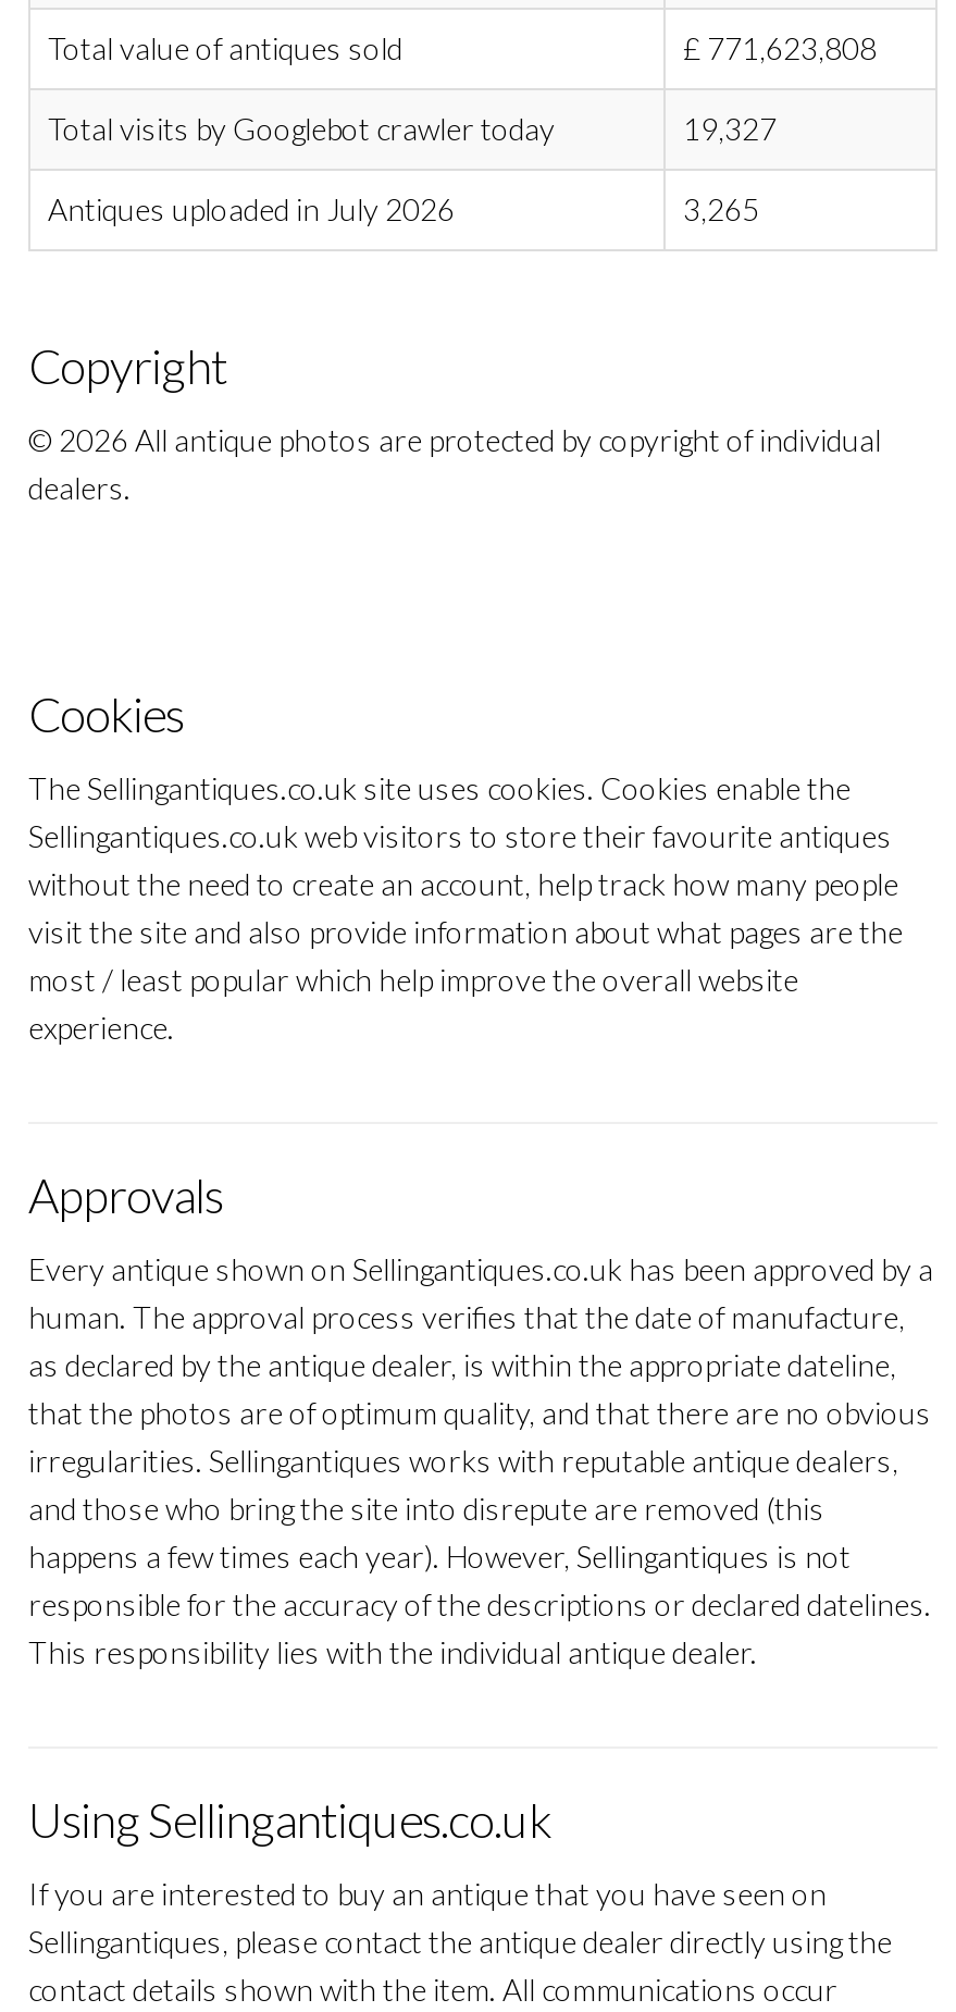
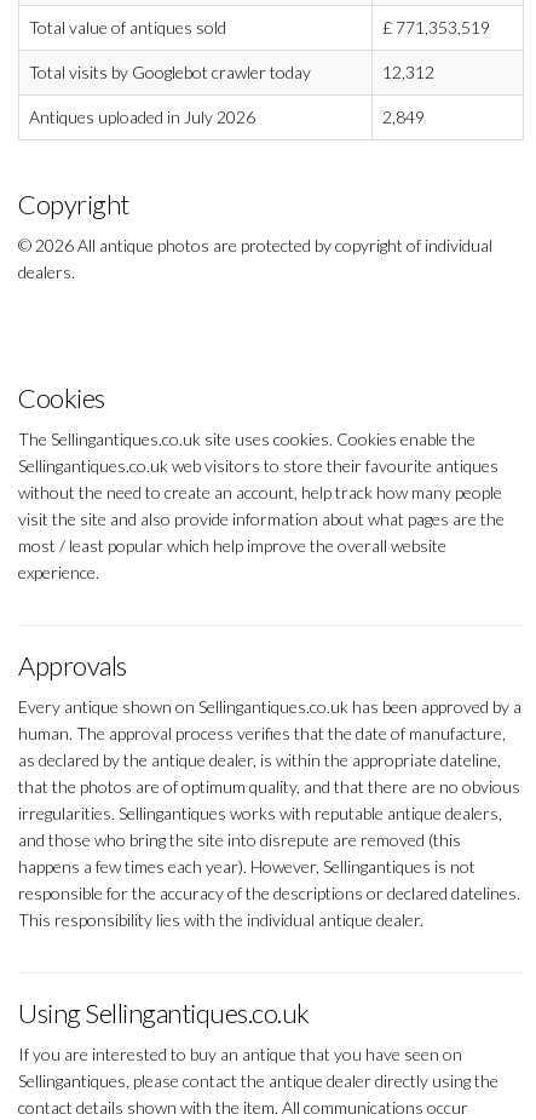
- £771,623,808
+ £771,353,519

- 19,327
+ 12,312

- 3,265
+ 2,849
